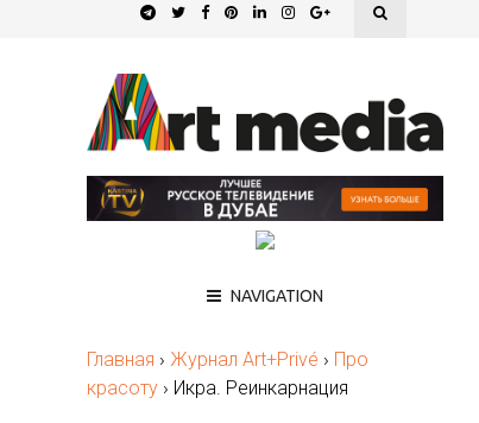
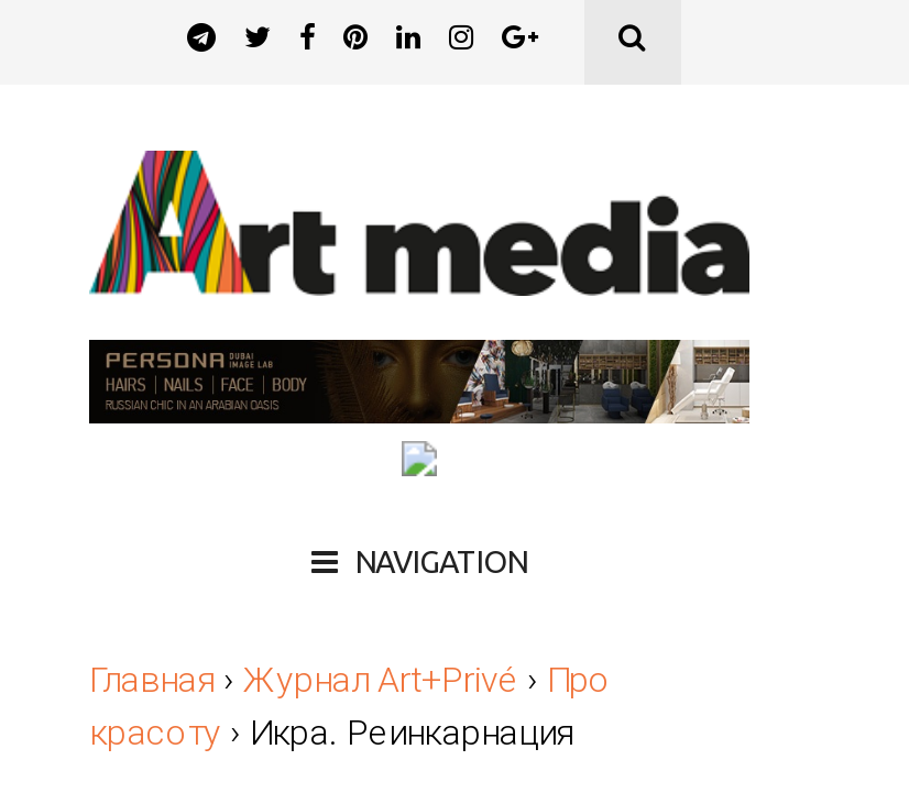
- [image]
+ [image]
